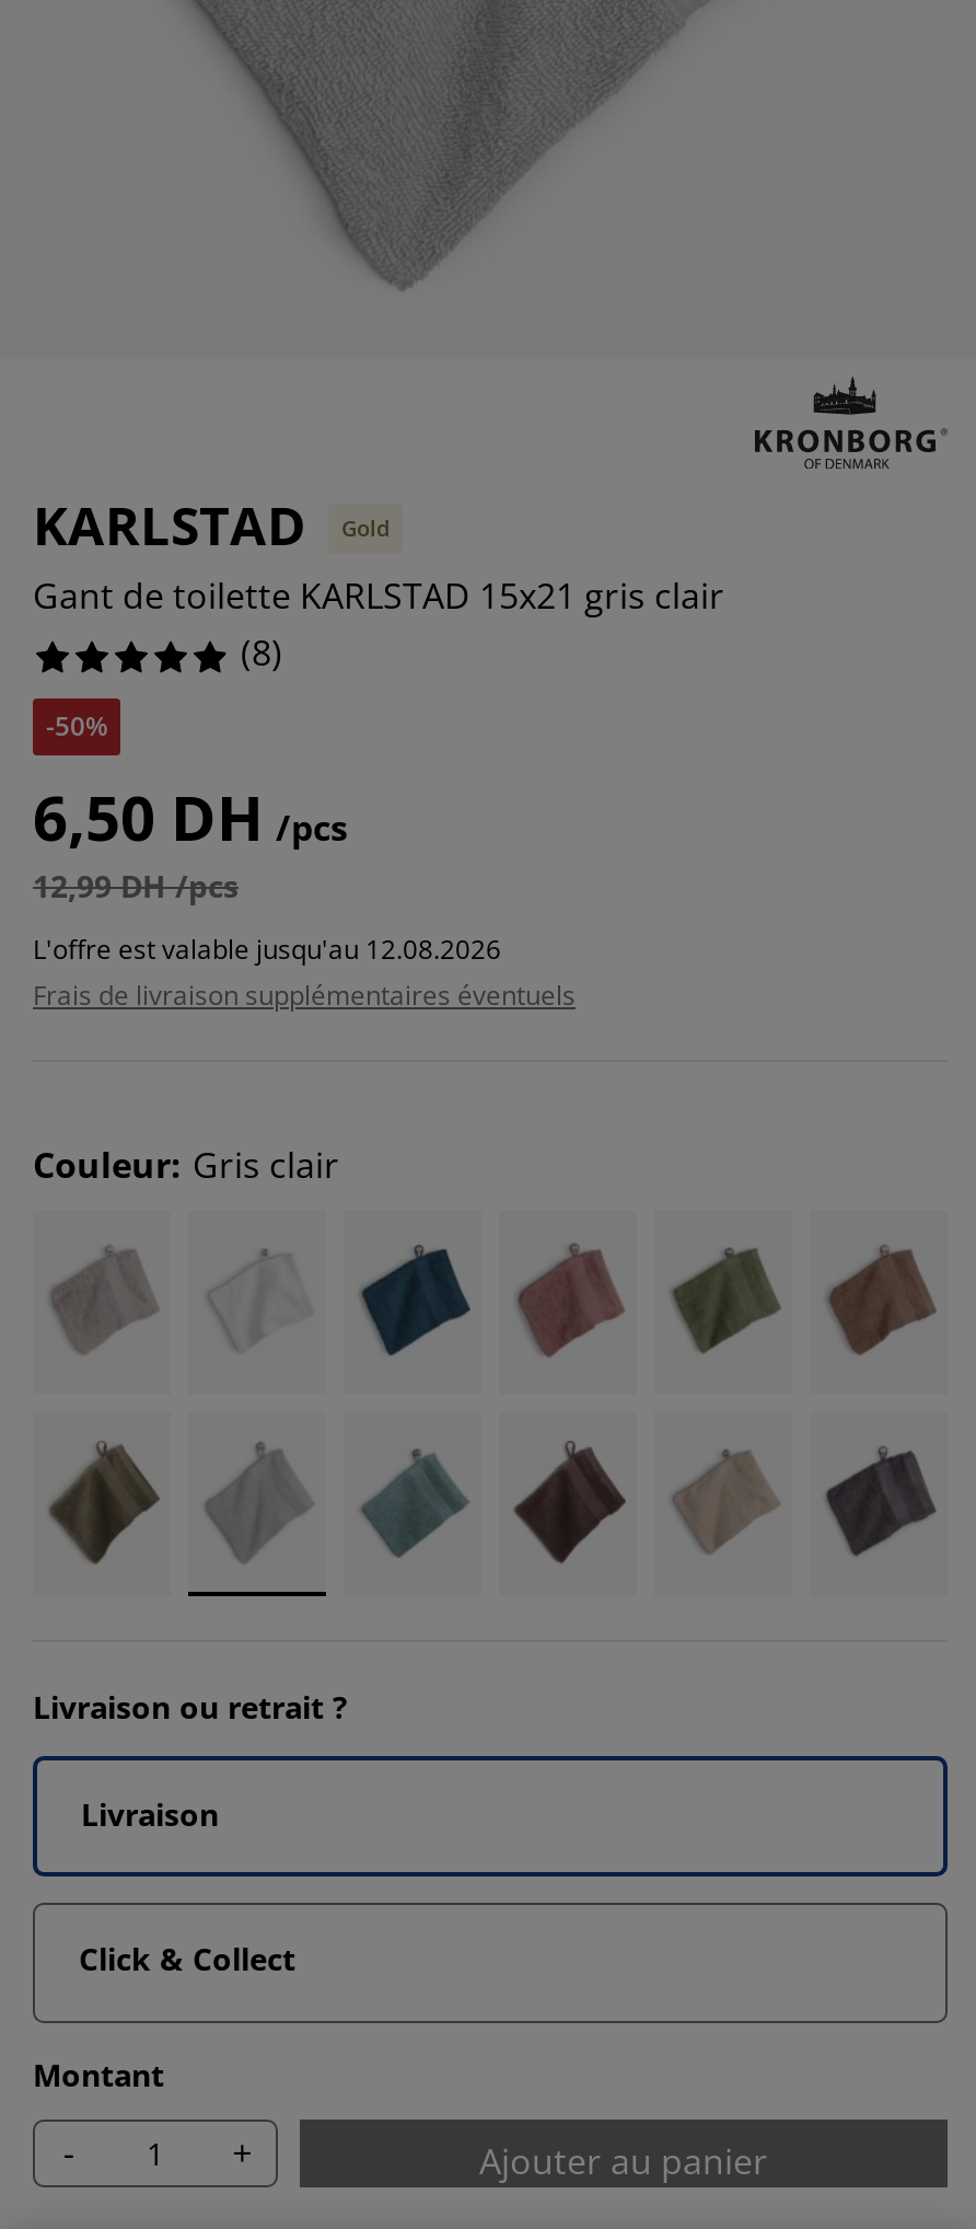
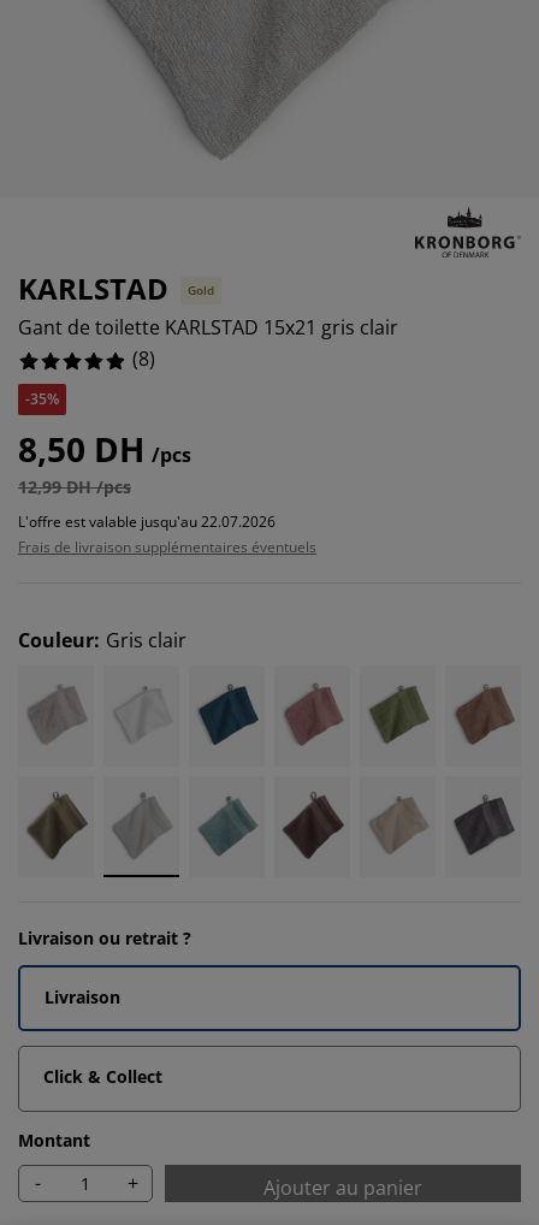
- -50%
+ -35%

- 6,50 DH /pcs
+ 8,50 DH /pcs

- L'offre est valable jusqu'au 12.08.2026
+ L'offre est valable jusqu'au 22.07.2026
